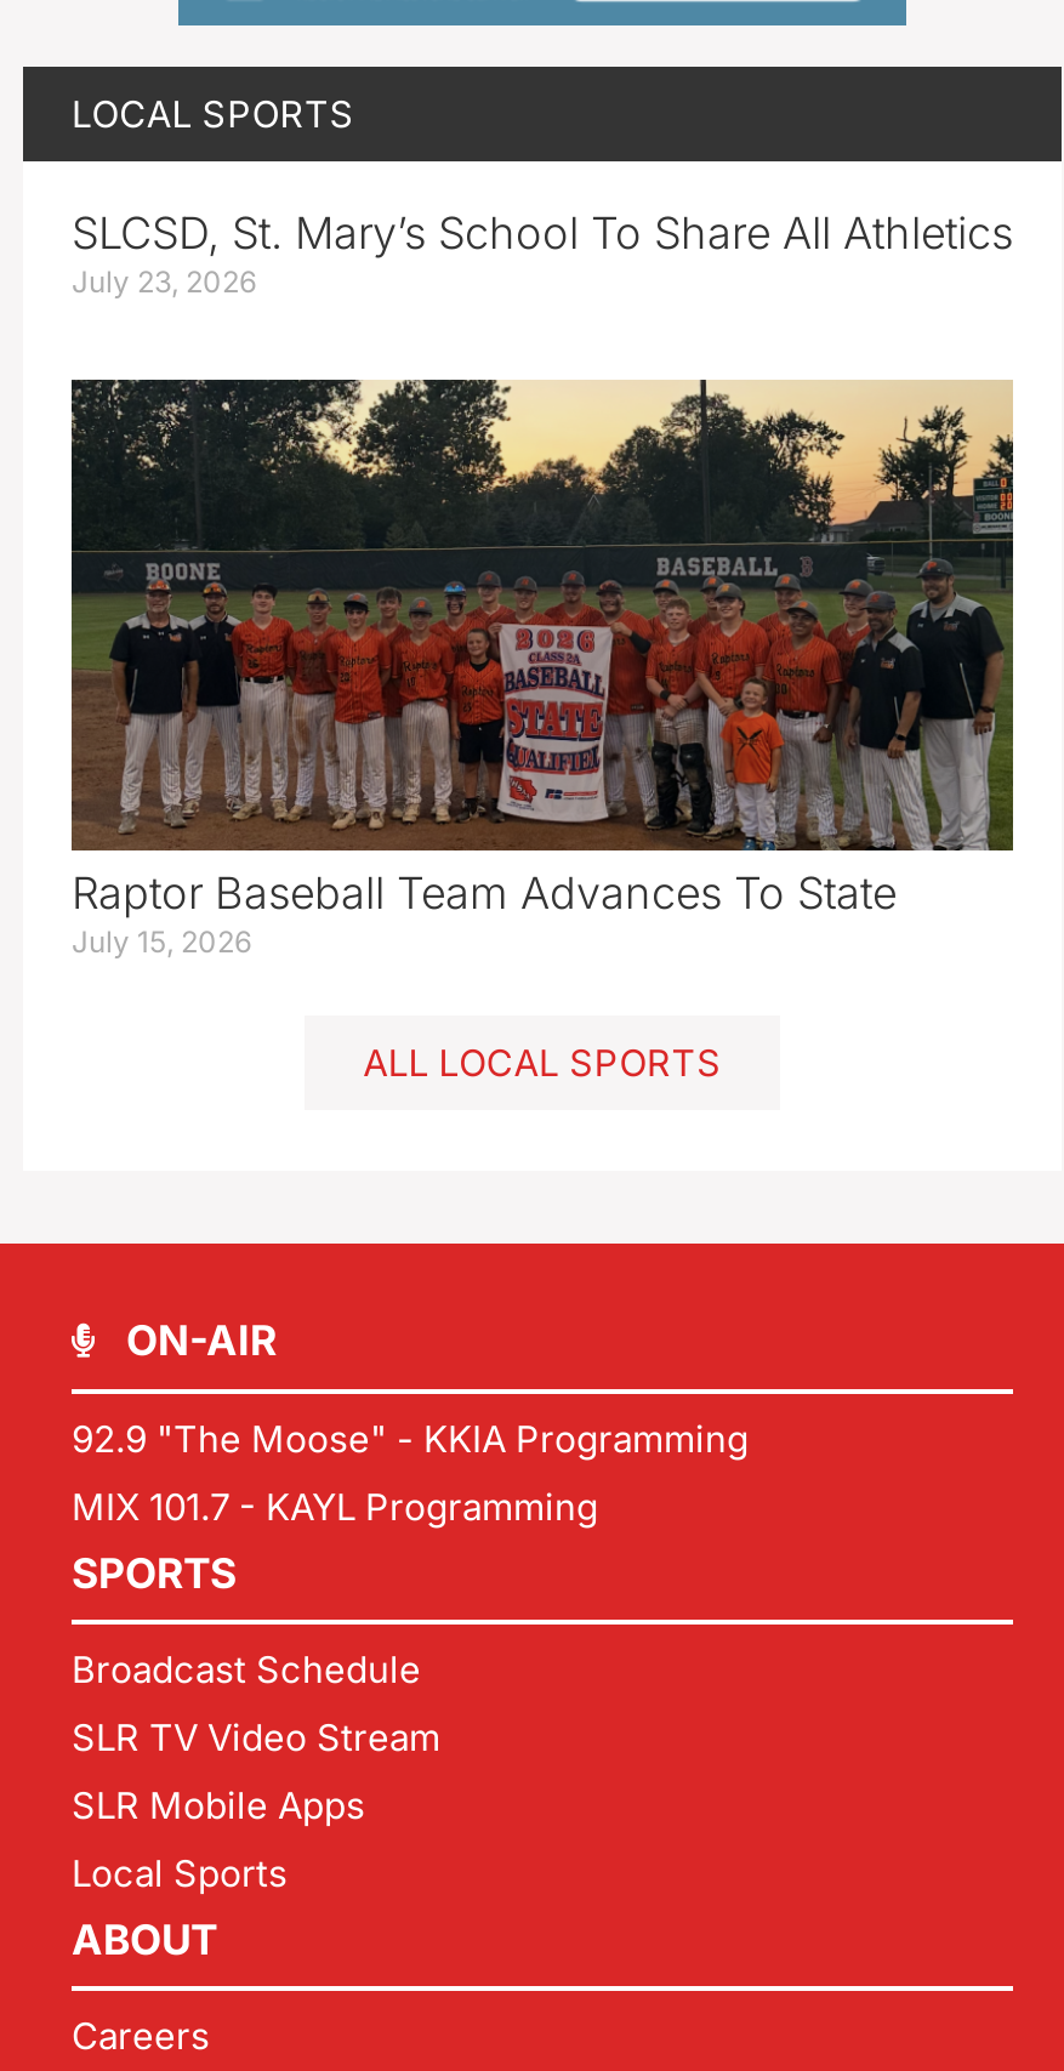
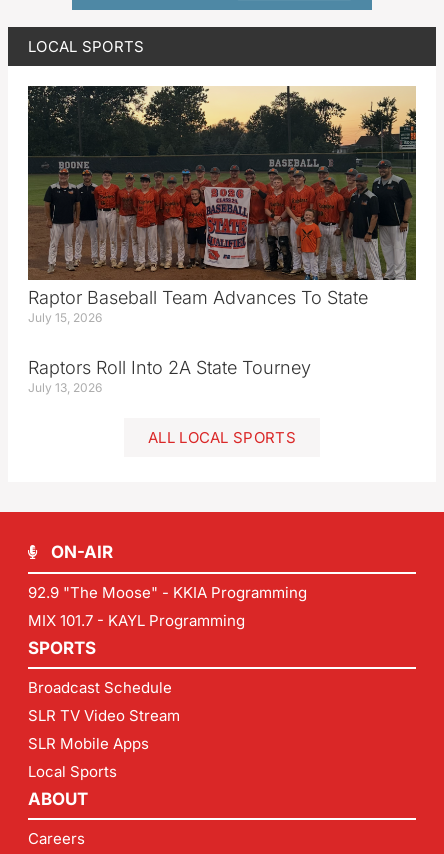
- SLCSD, St. Mary’s School To Share All Athletics
- July 23, 2026

moved up: [image] | Raptor Baseball Team Advances To State | July 15, 2026

+ Raptors Roll Into 2A State Tourney
+ July 13, 2026
